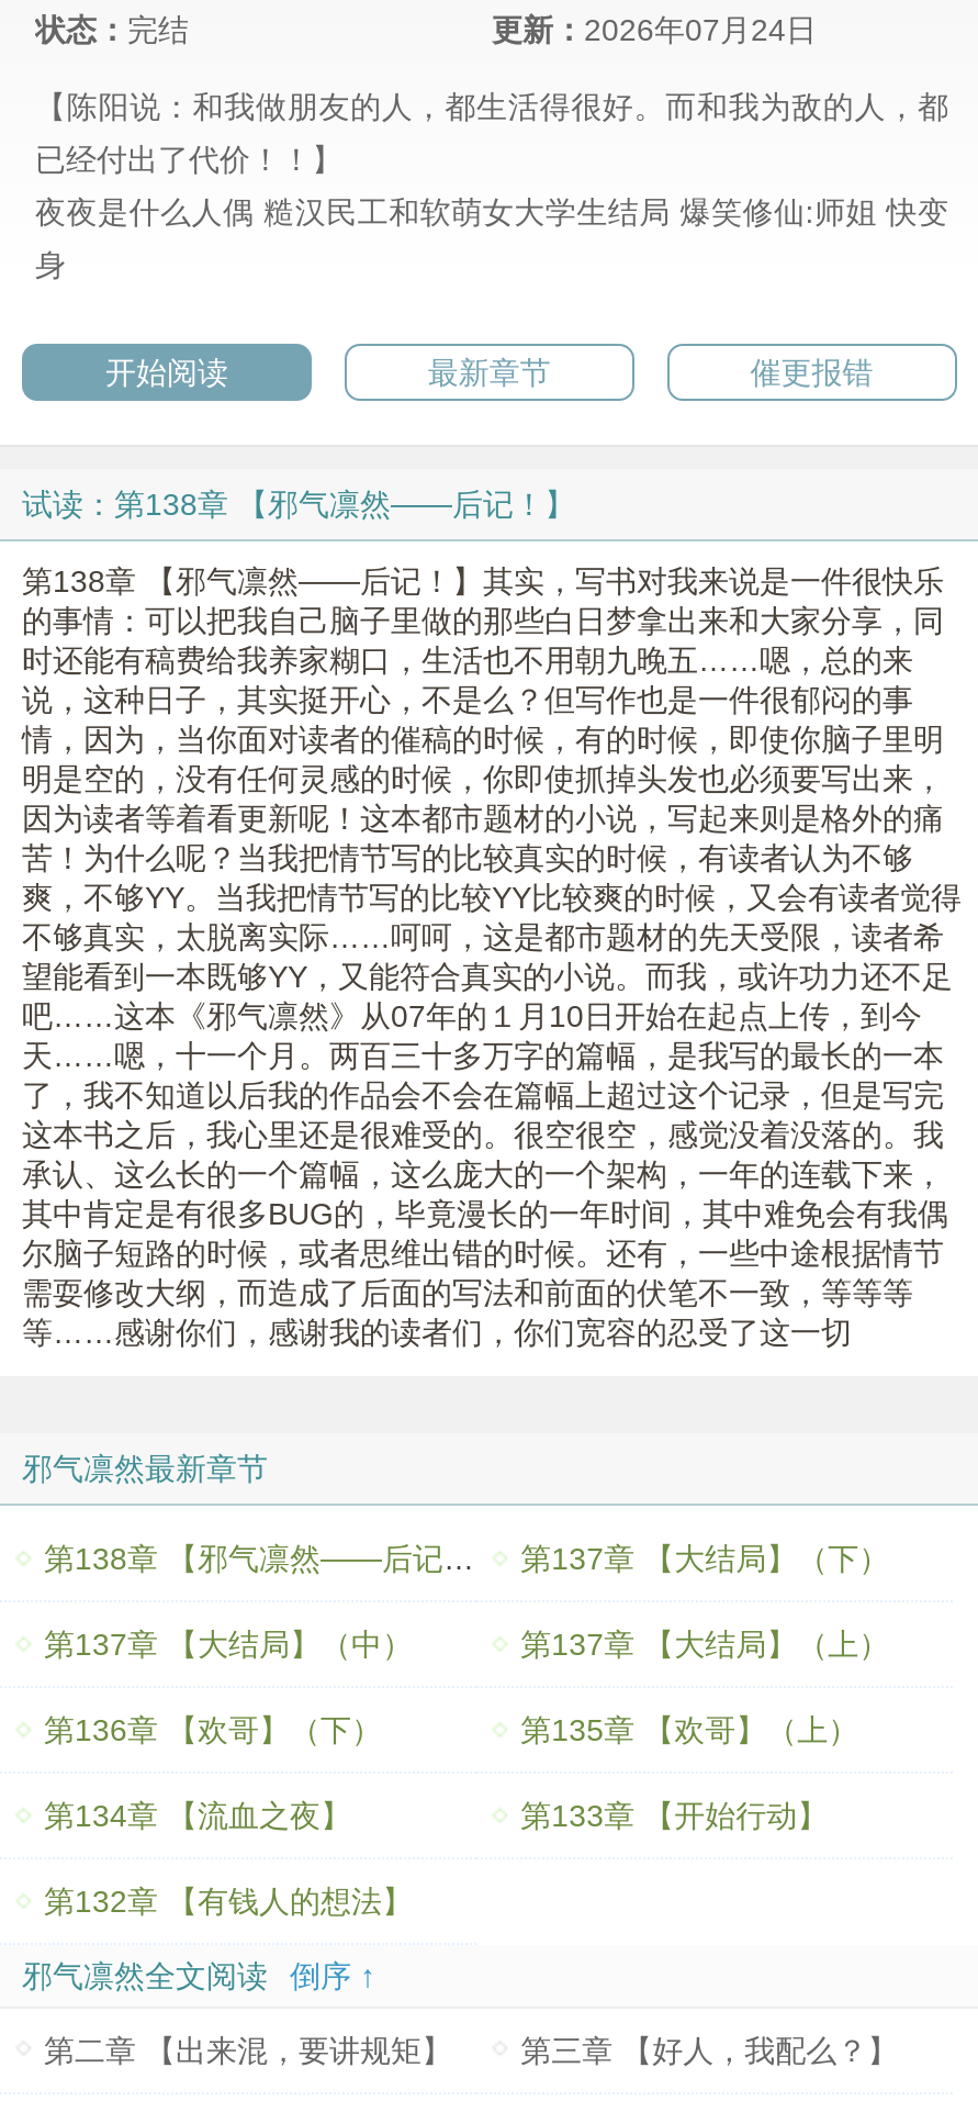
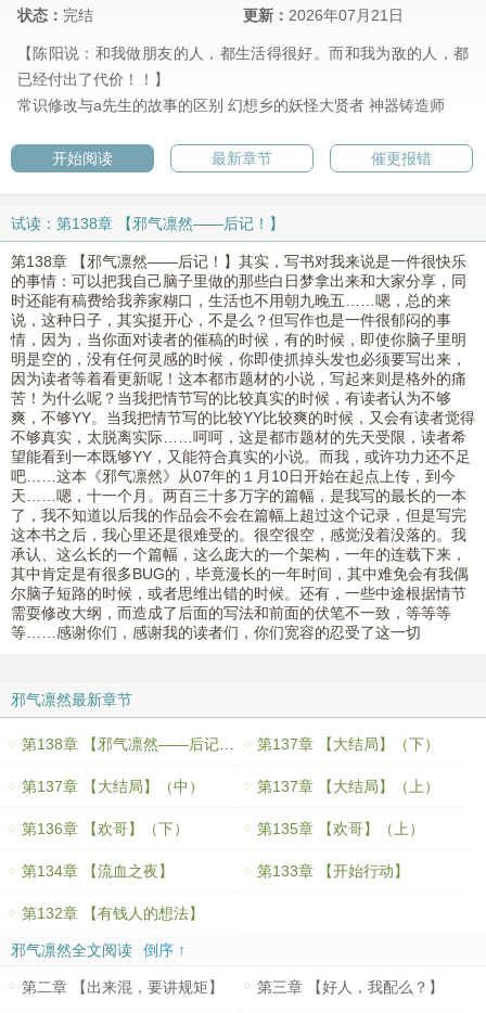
- 更新：2026年07月24日
+ 更新：2026年07月21日

- 夜夜是什么人偶 糙汉民工和软萌女大学生结局 爆笑修仙:师姐 快变
- 身
+ 常识修改与a先生的故事的区别 幻想乡的妖怪大贤者 神器铸造师
